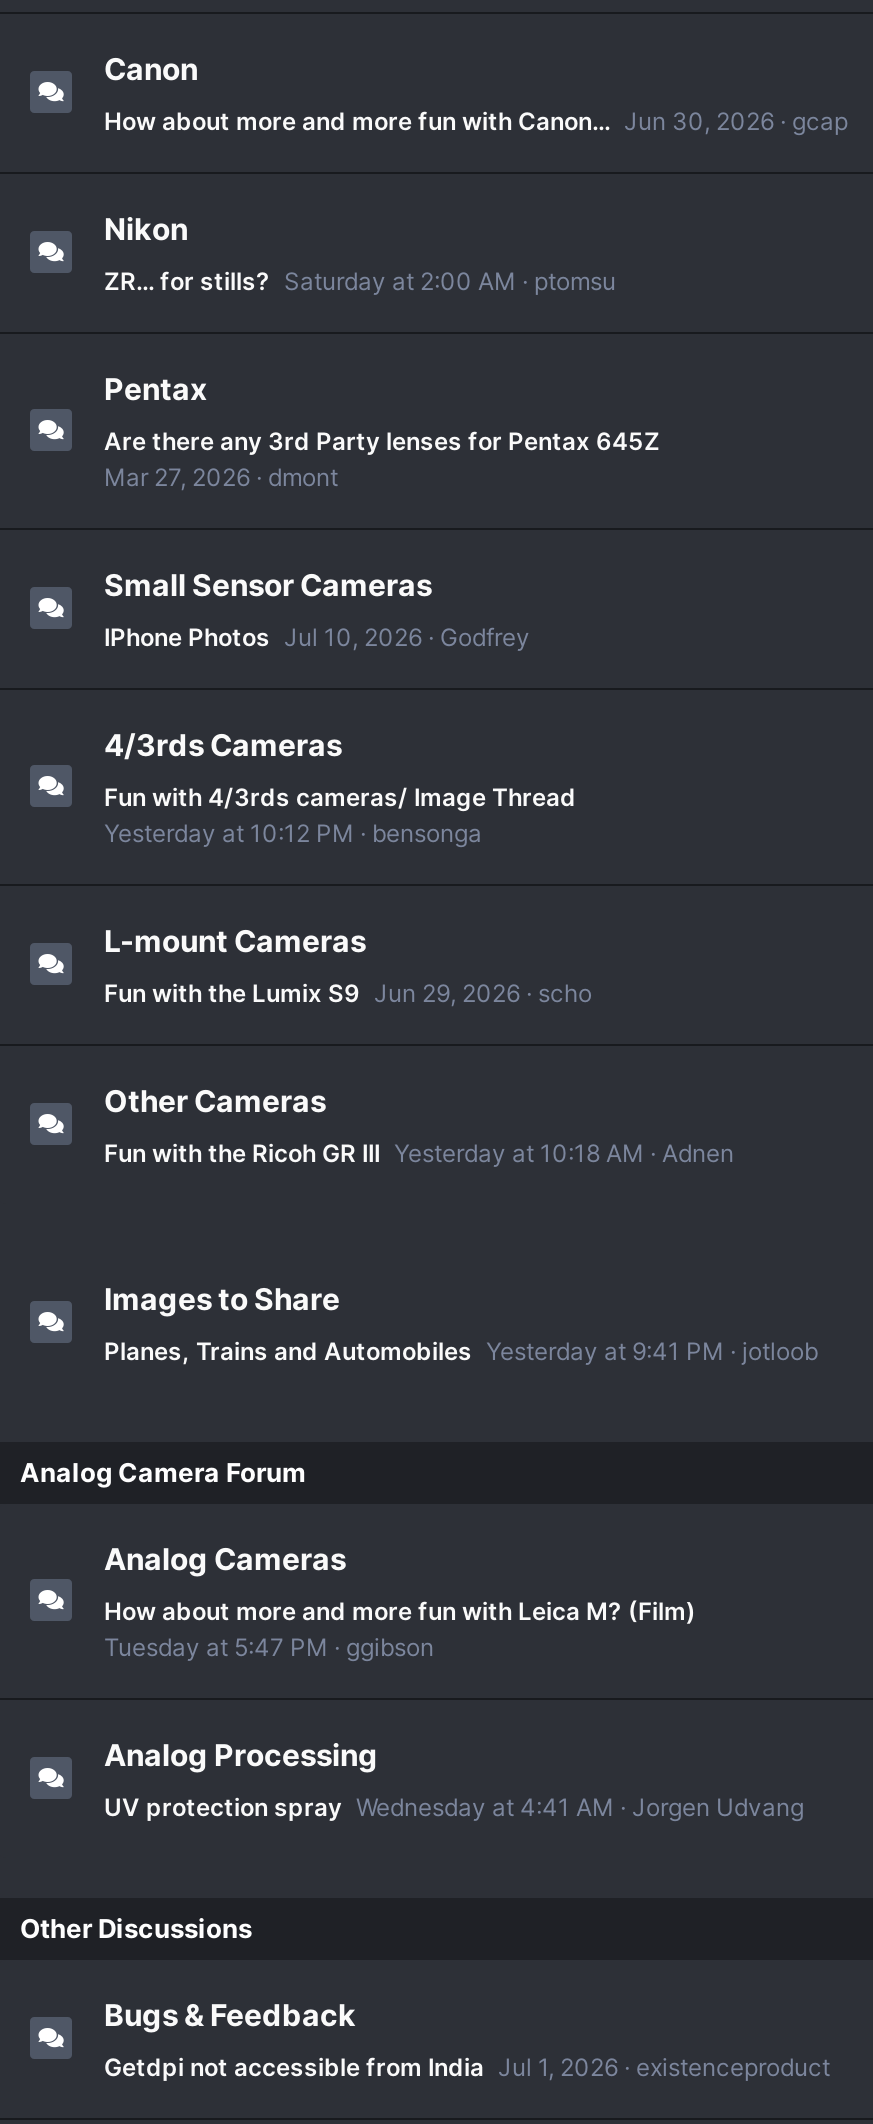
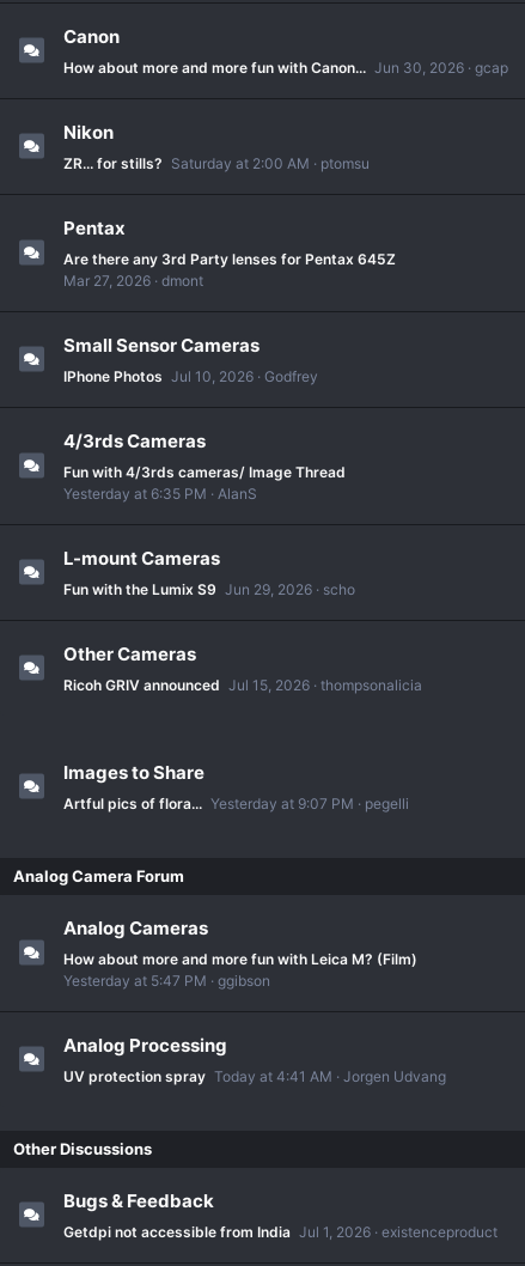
- Yesterday at 10:12 PM bensonga
+ Yesterday at 6:35 PM AlanS

- Fun with the Ricoh GR III Yesterday at 10:18 AM Adnen
+ Ricoh GRIV announced Jul 15, 2026 thompsonalicia

- Planes, Trains and Automobiles Yesterday at 9:41 PM jotloob
+ Artful pics of flora... Yesterday at 9:07 PM pegelli

- Tuesday at 5:47 PM ggibson
+ Yesterday at 5:47 PM ggibson

- UV protection spray Wednesday at 4:41 AM Jorgen Udvang
+ UV protection spray Today at 4:41 AM Jorgen Udvang
